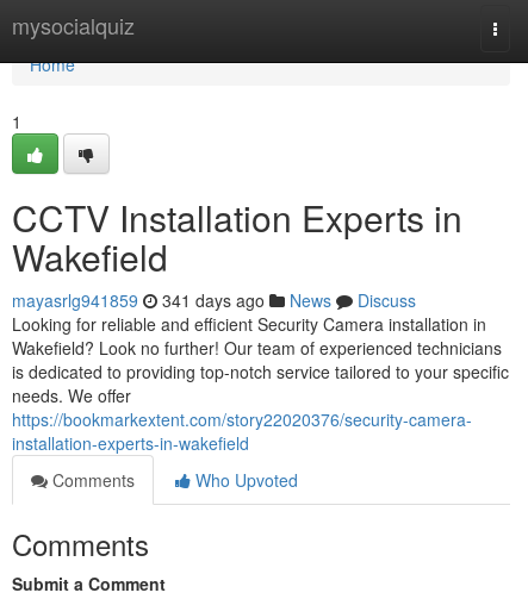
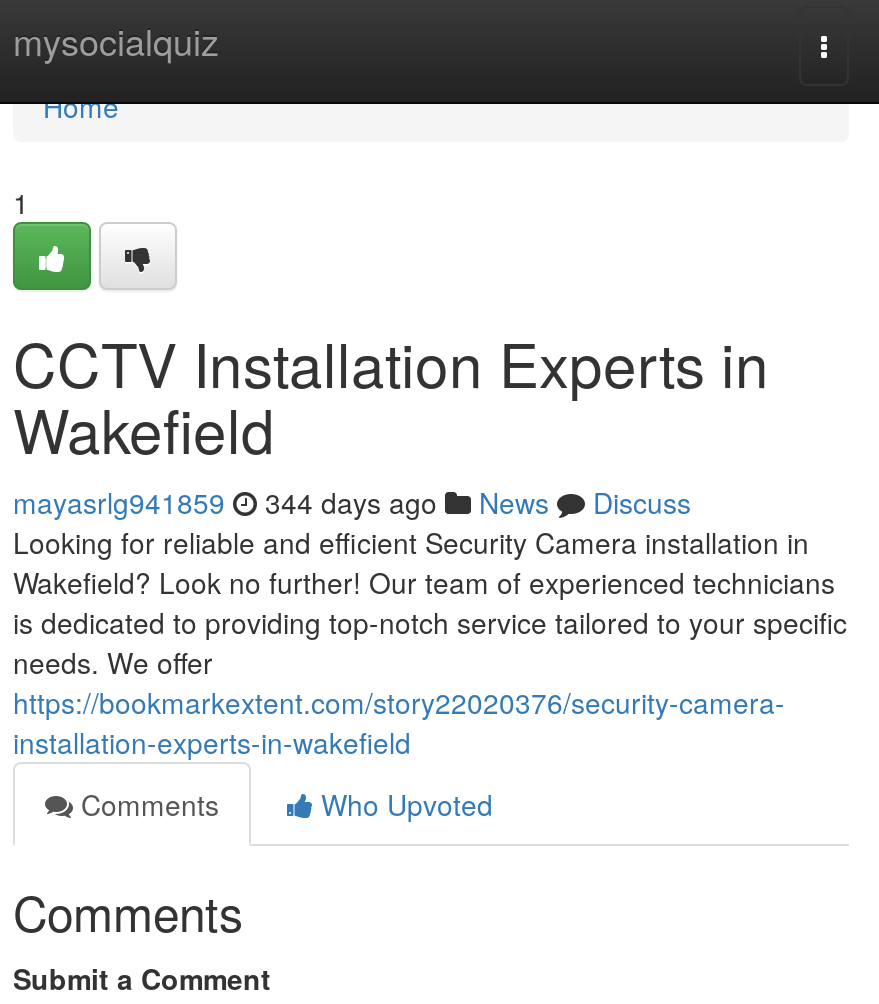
- mayasrlg941859 341 days ago News Discuss
+ mayasrlg941859 344 days ago News Discuss
